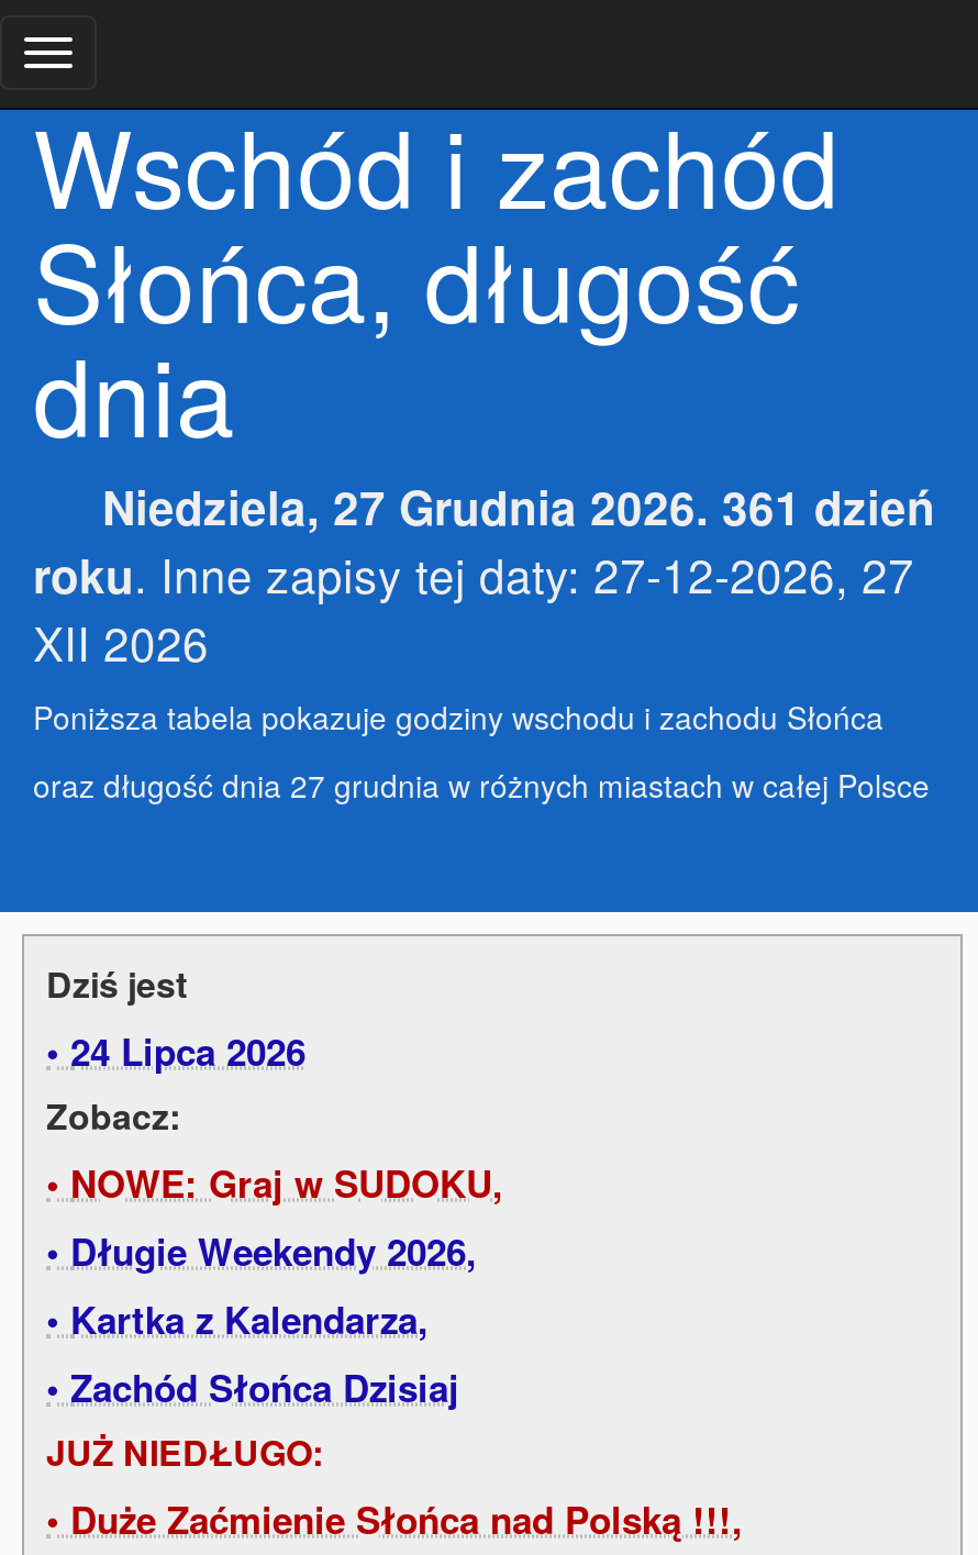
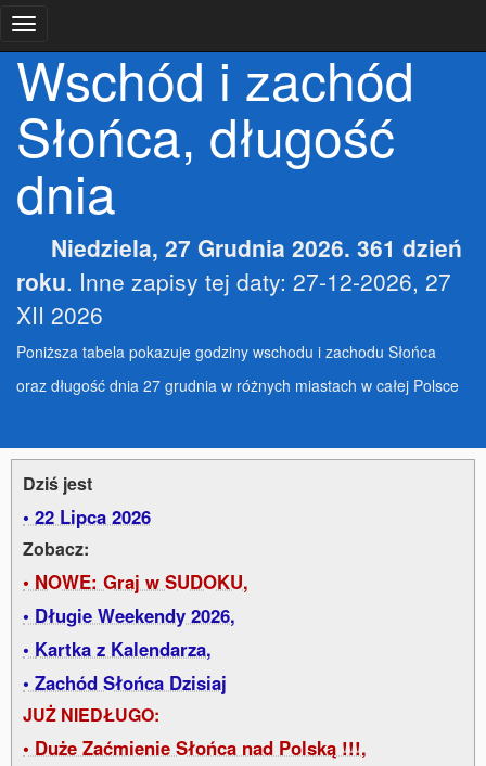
- 24 Lipca 2026
+ 22 Lipca 2026
